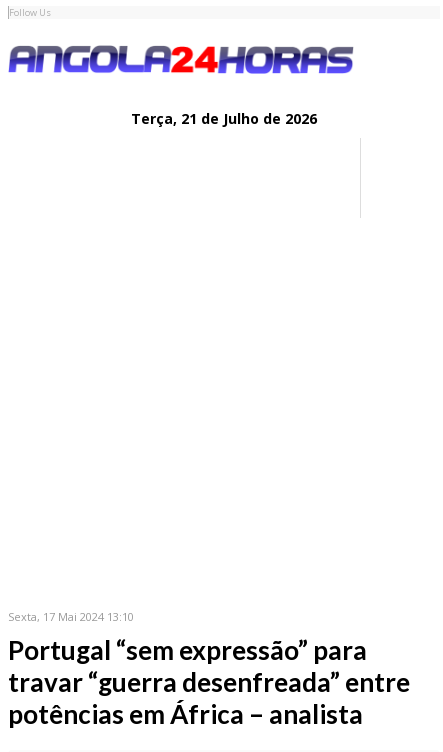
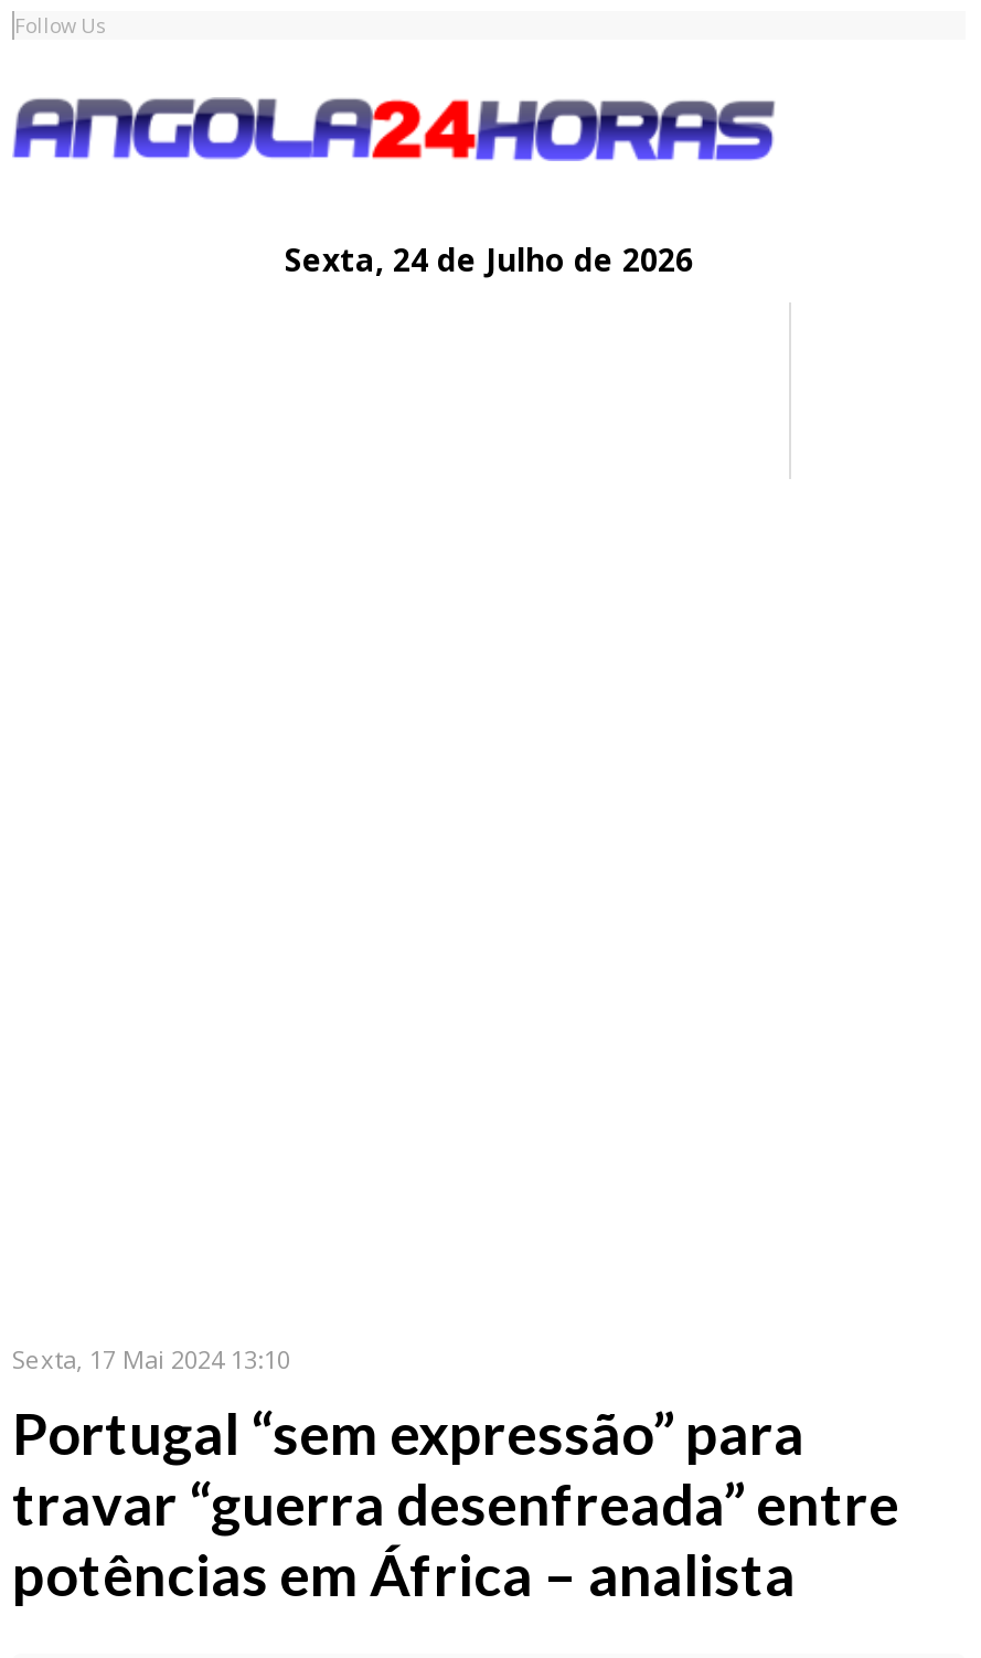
- Terça, 21 de Julho de 2026
+ Sexta, 24 de Julho de 2026
